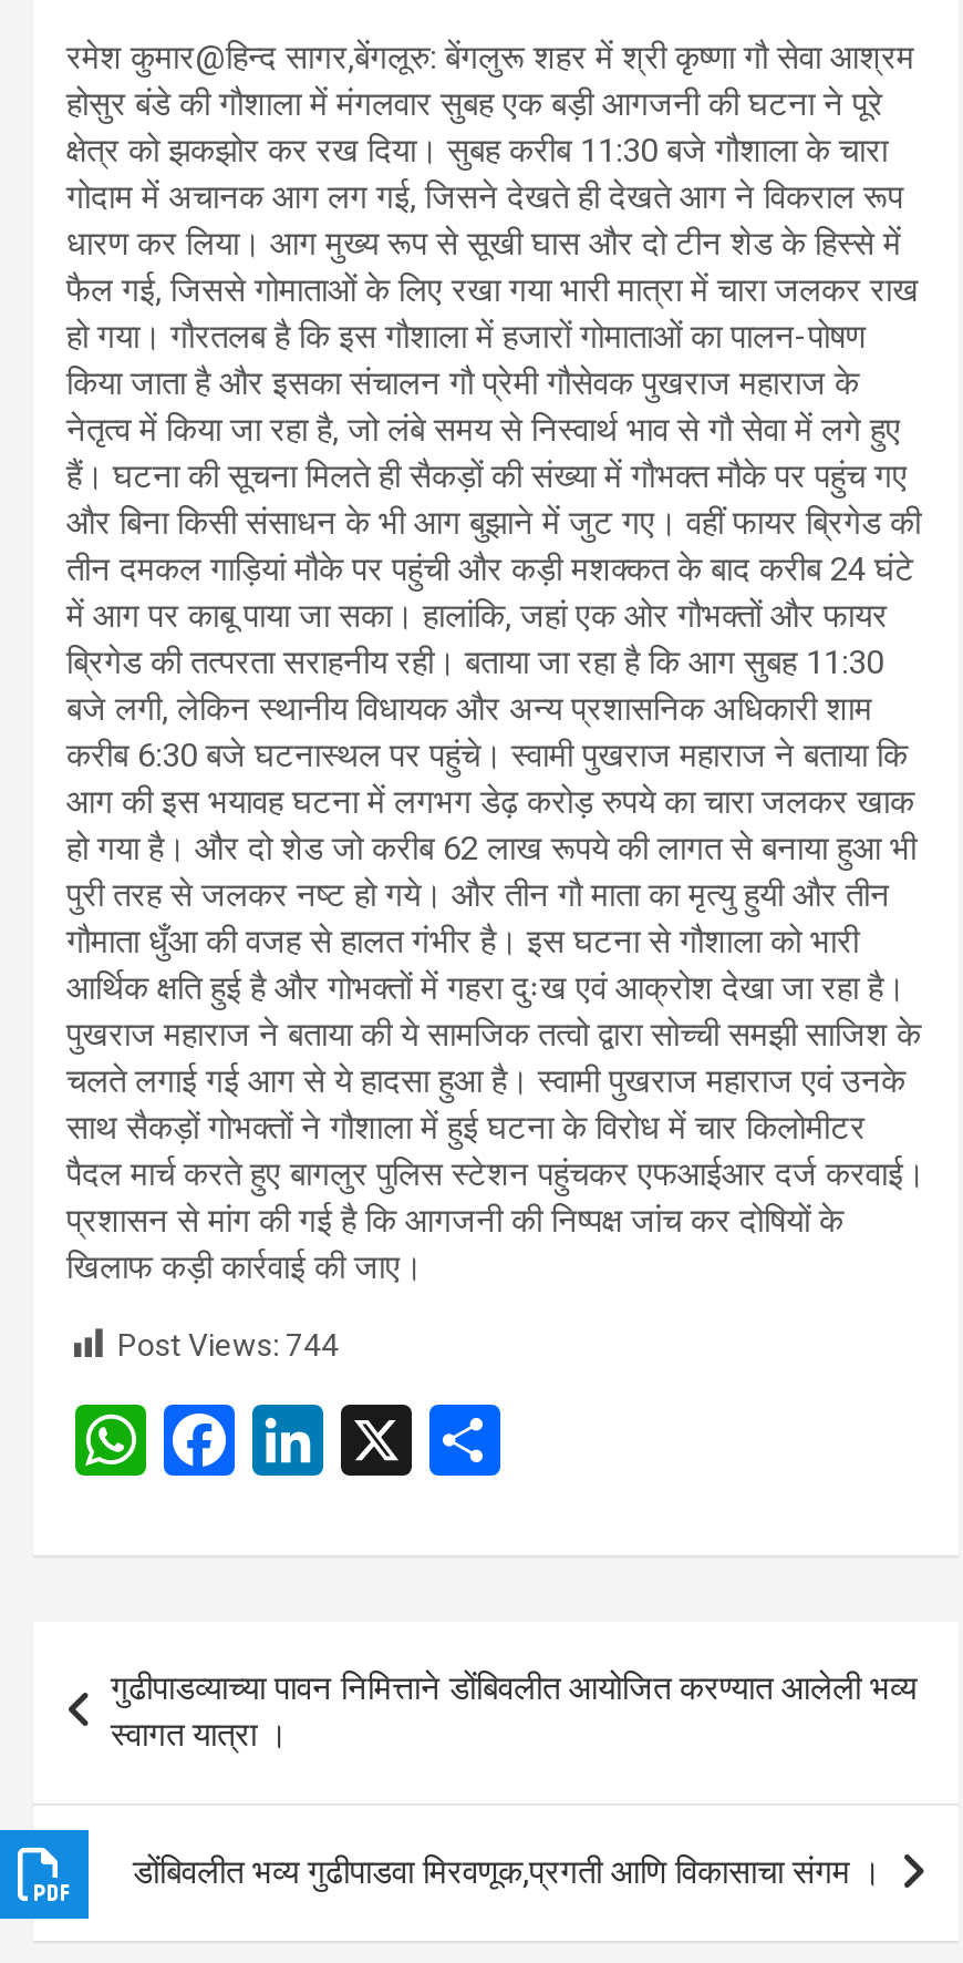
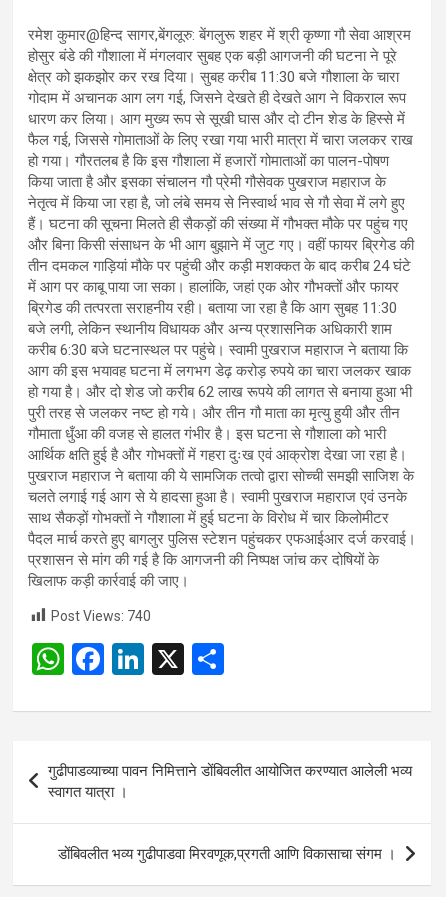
- Post Views: 744
+ Post Views: 740

- [image]
